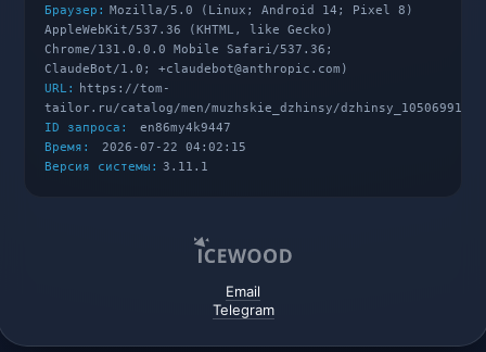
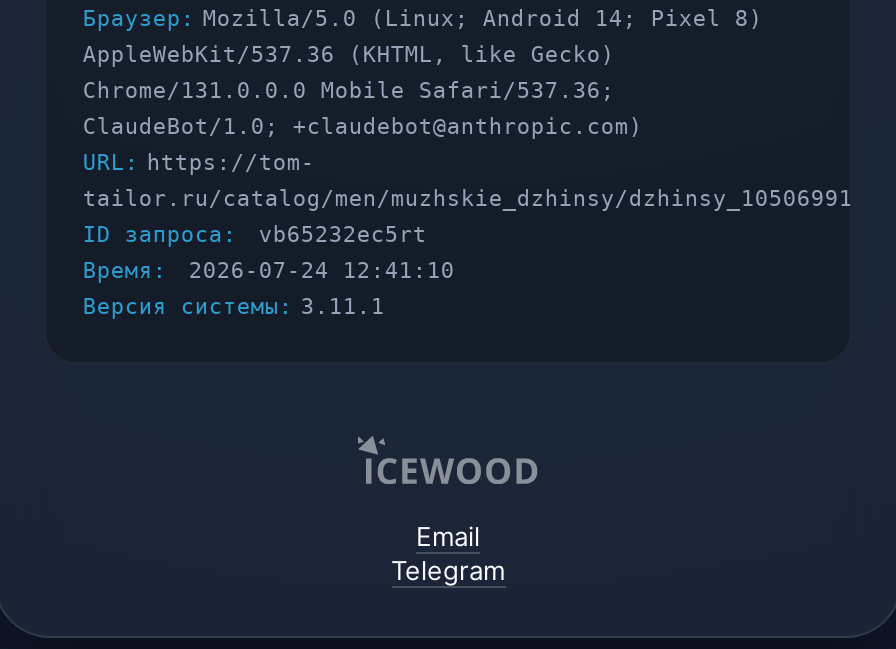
- ID запроса: en86my4k9447
+ ID запроса: vb65232ec5rt

- Время: 2026-07-22 04:02:15
+ Время: 2026-07-24 12:41:10
